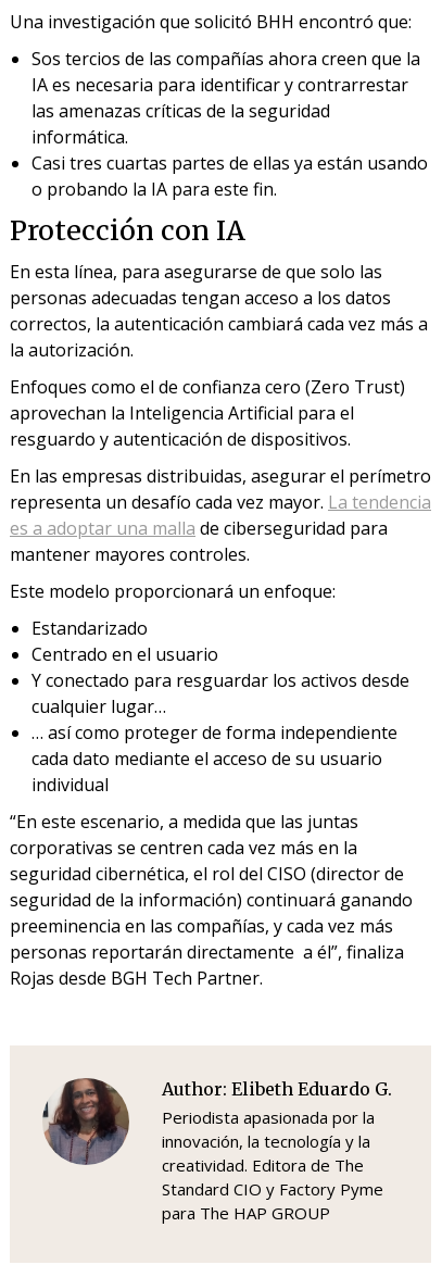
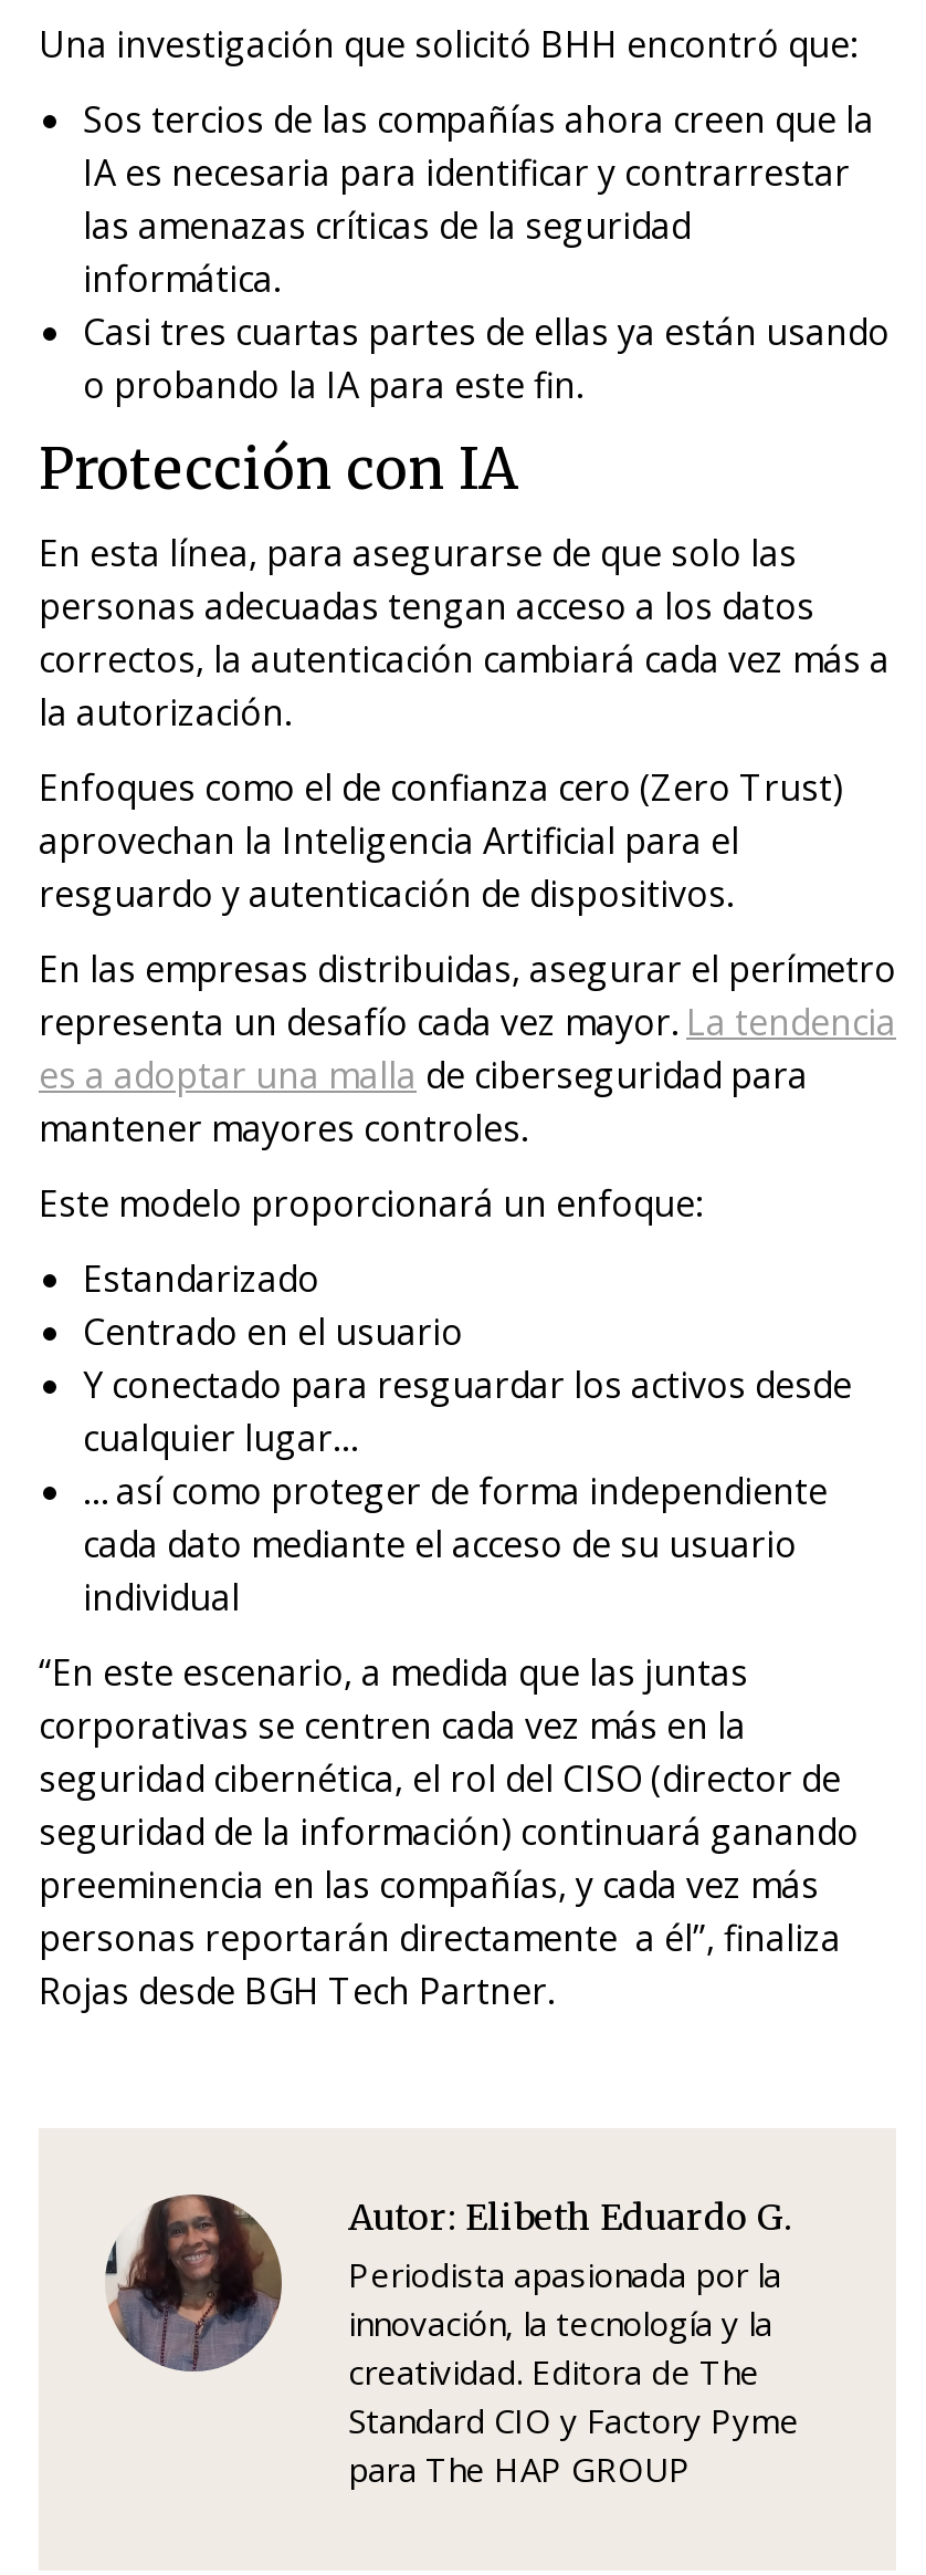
- Author: Elibeth Eduardo G.
+ Autor: Elibeth Eduardo G.
